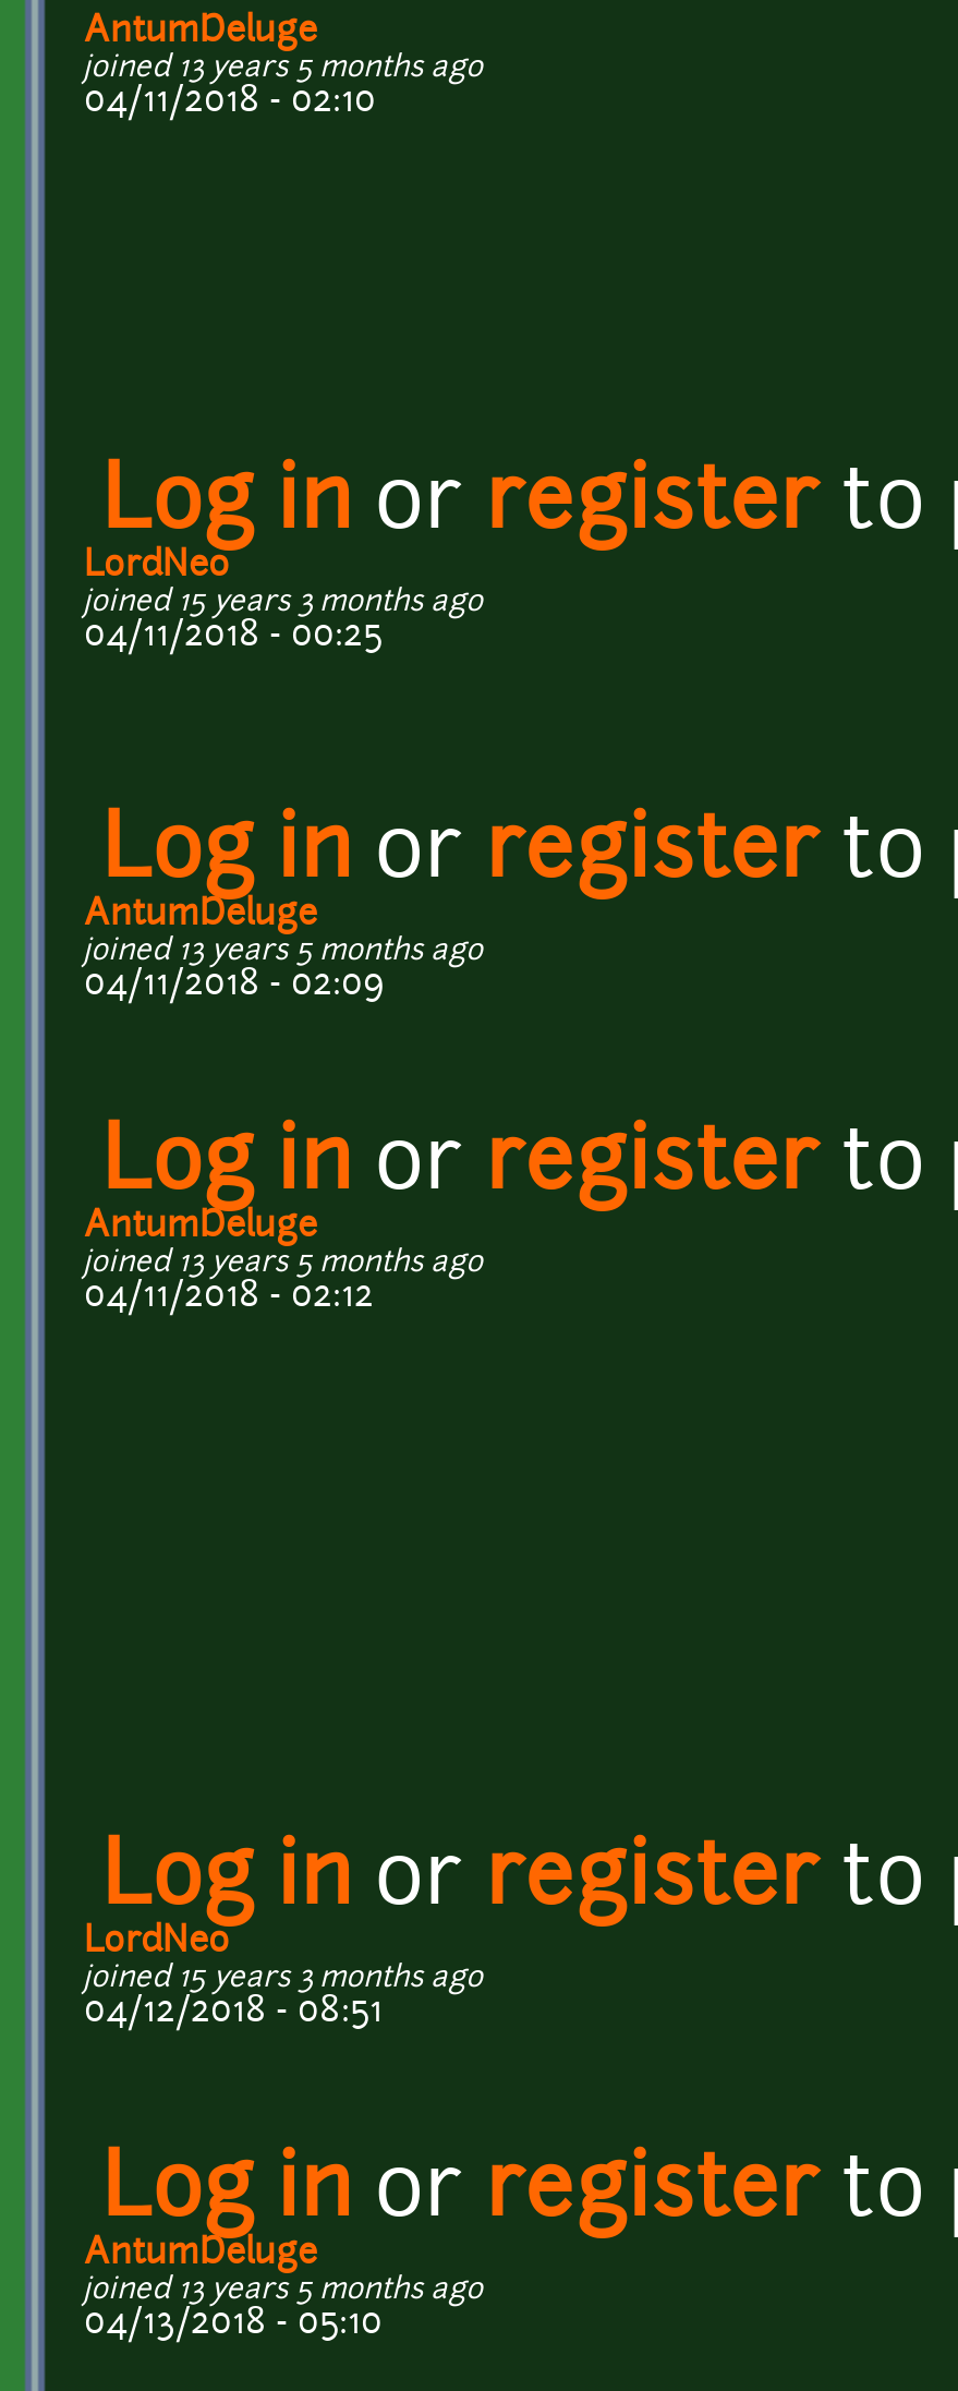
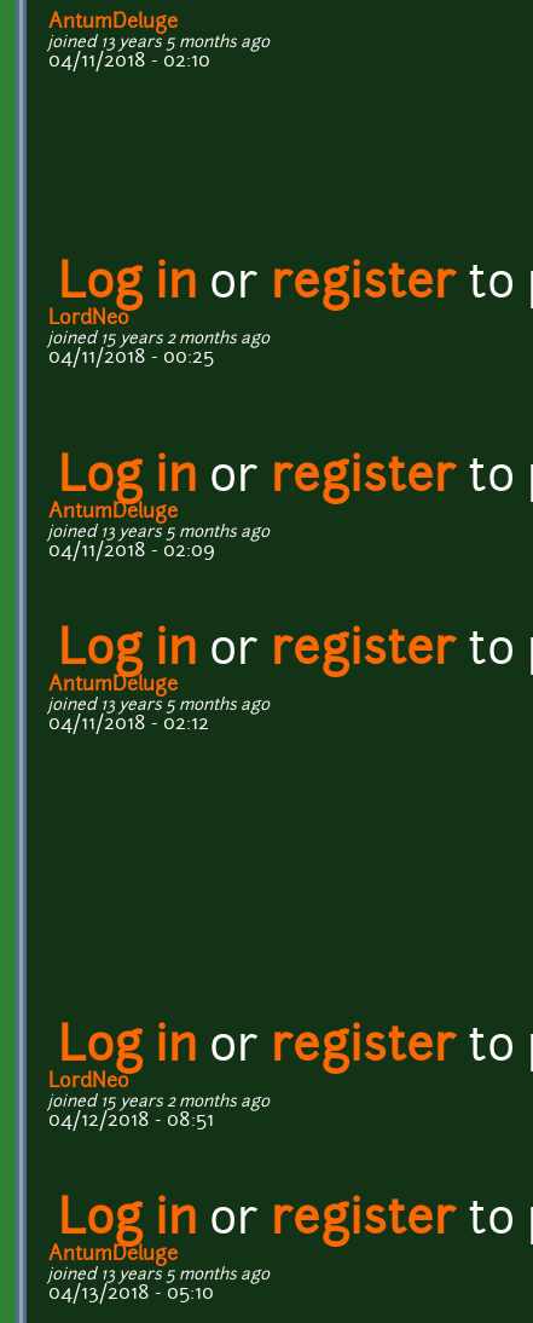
- joined 15 years 3 months ago
+ joined 15 years 2 months ago

- joined 15 years 3 months ago
+ joined 15 years 2 months ago
